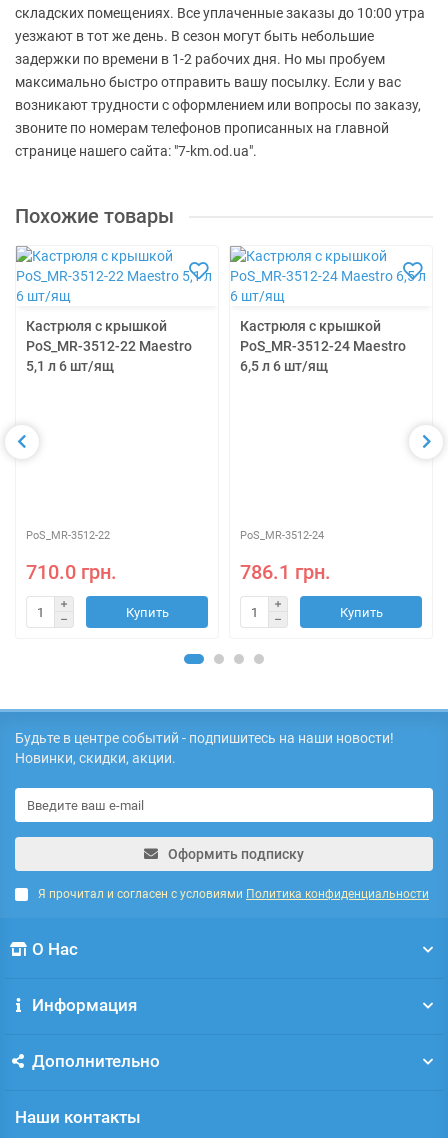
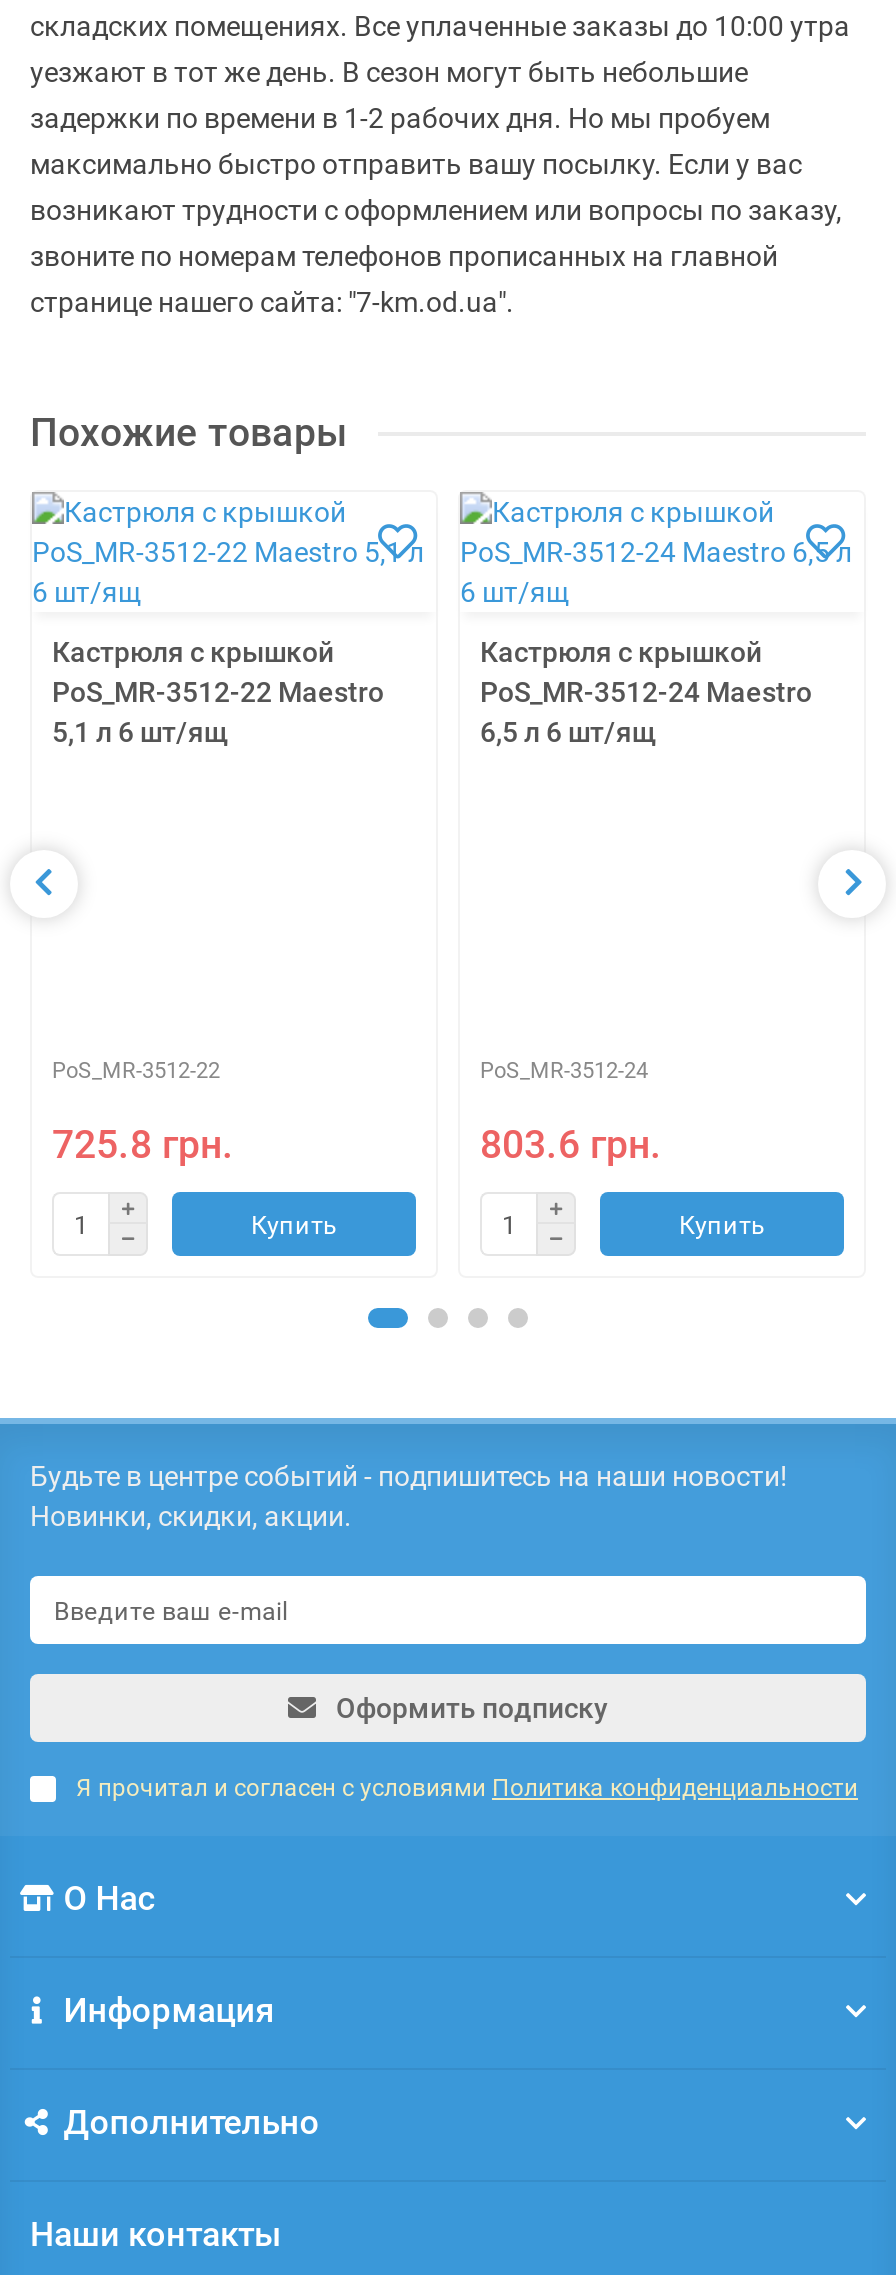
- 710.0 грн.
+ 725.8 грн.

- 786.1 грн.
+ 803.6 грн.
